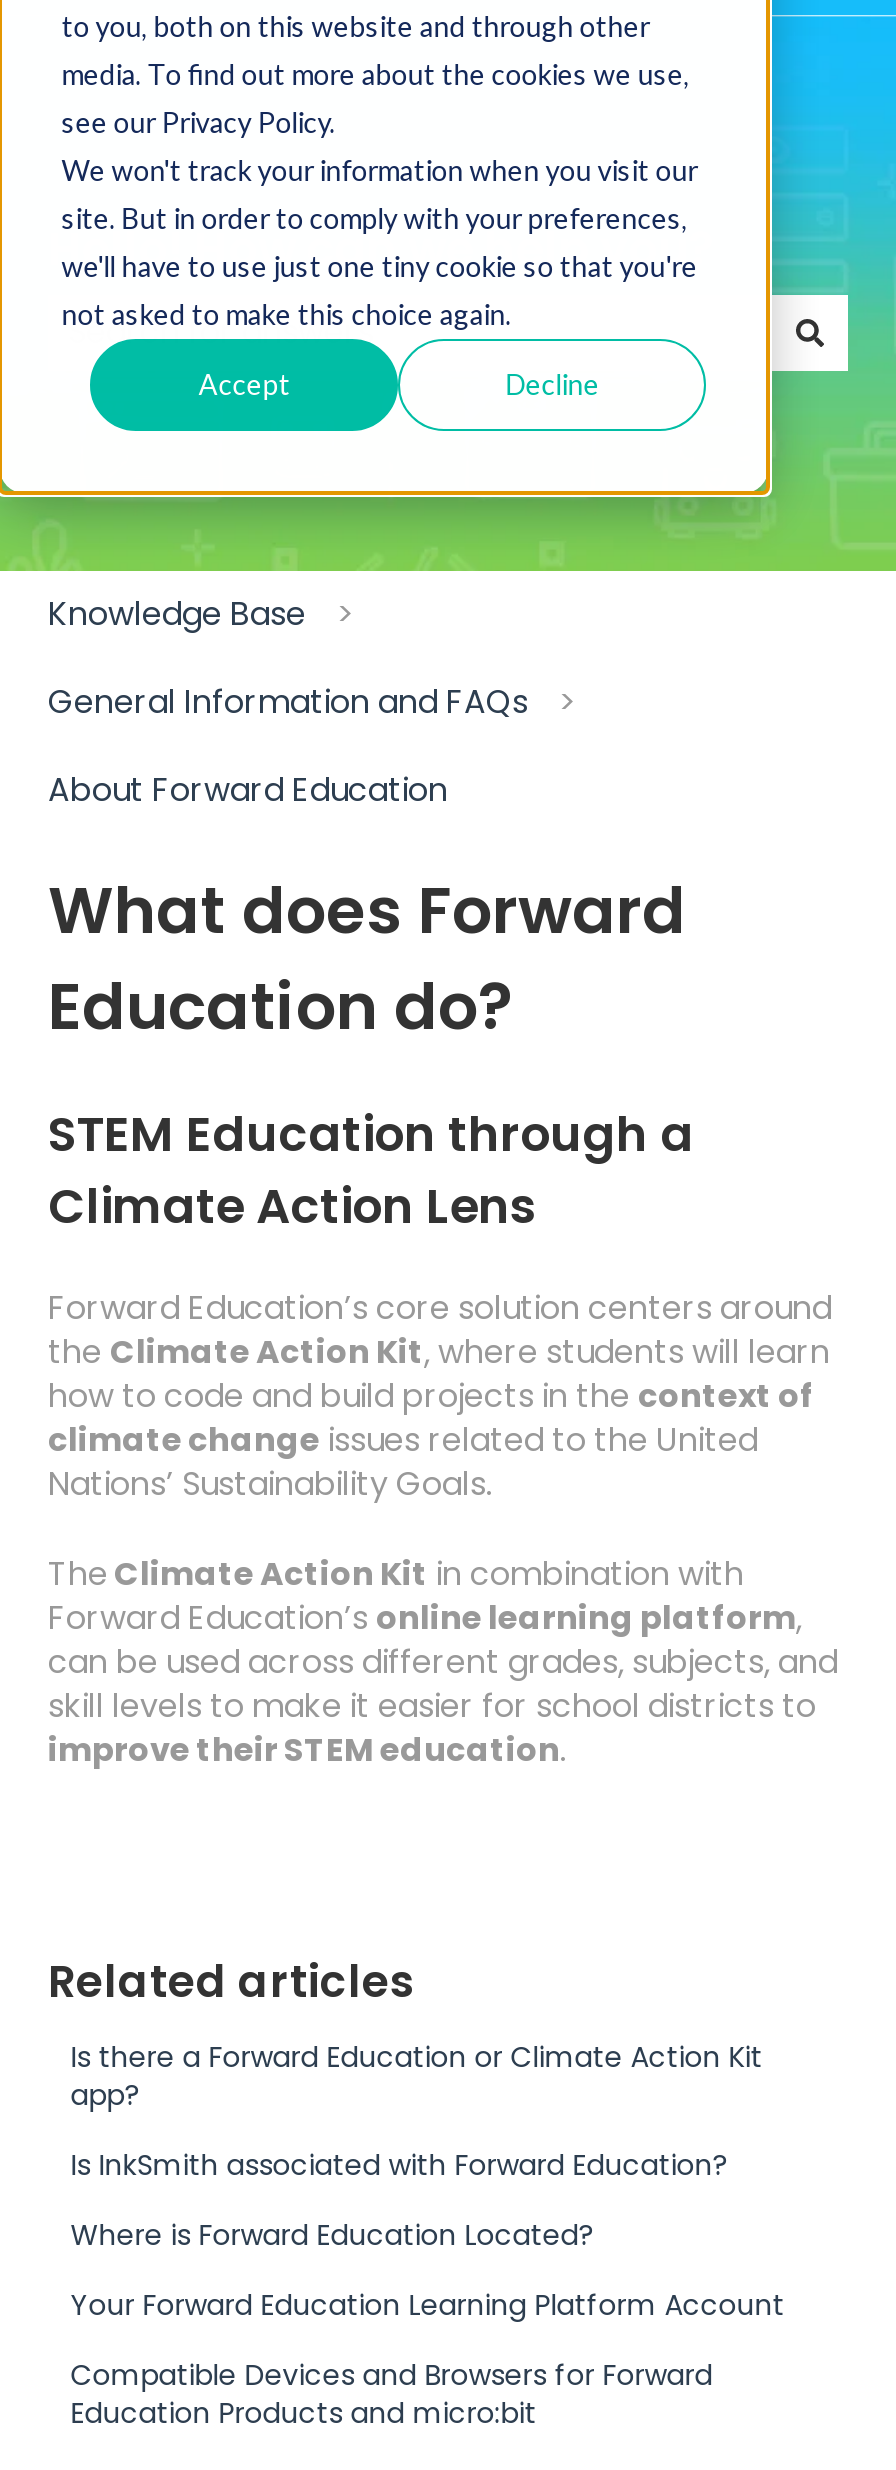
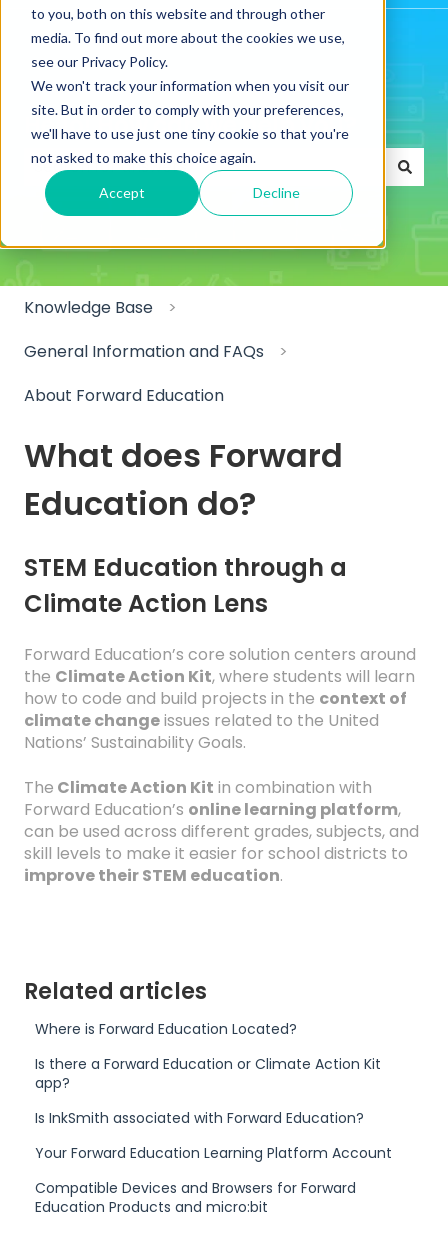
moved down: Is there a Forward Education or Climate Action Kit | app? | Is InkSmith associated with Forward Education?

moved up: Where is Forward Education Located?
